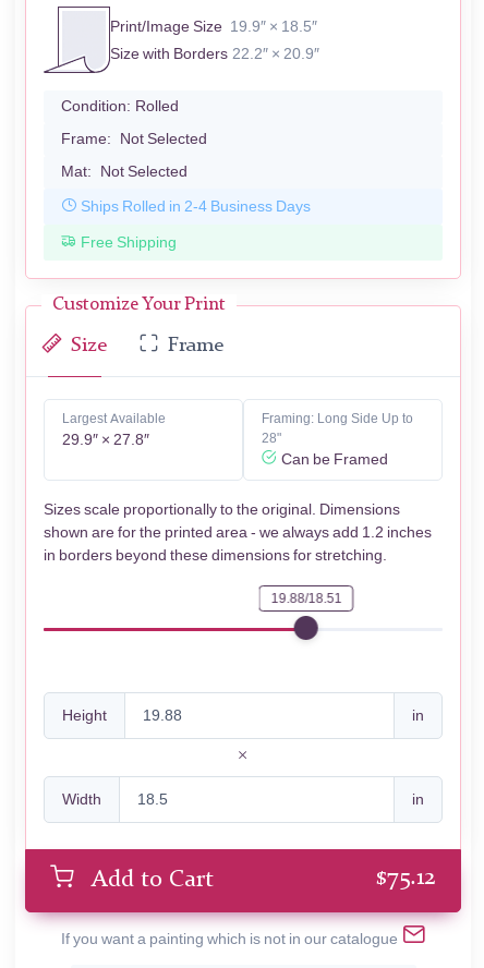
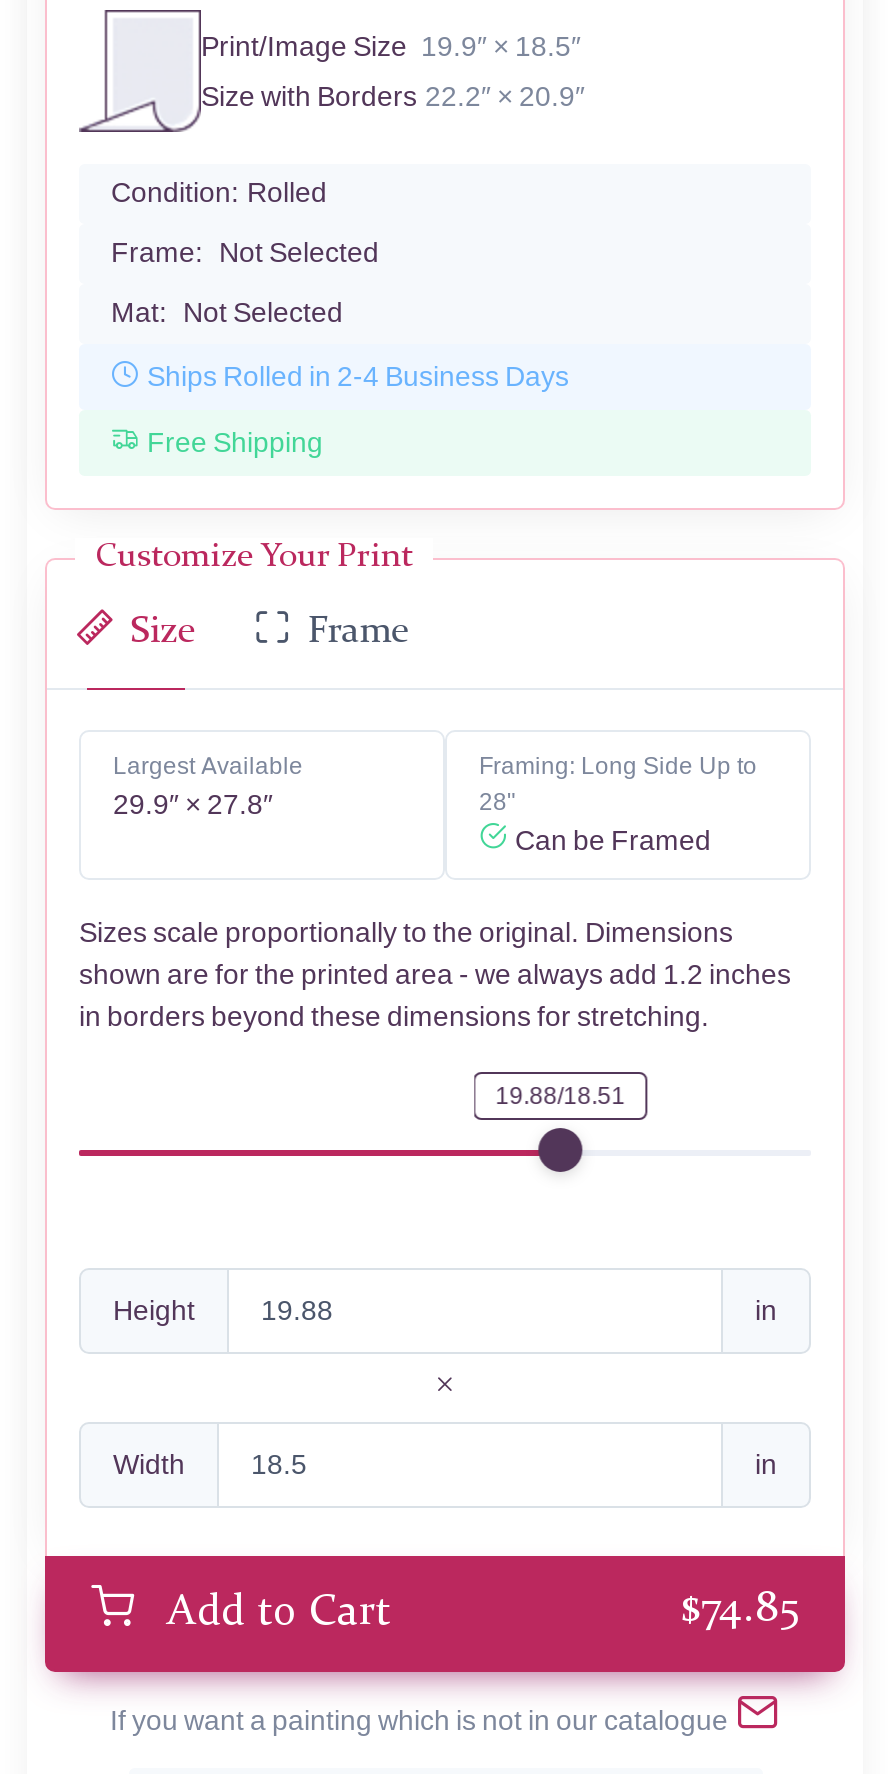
- $75.12
+ $74.85
